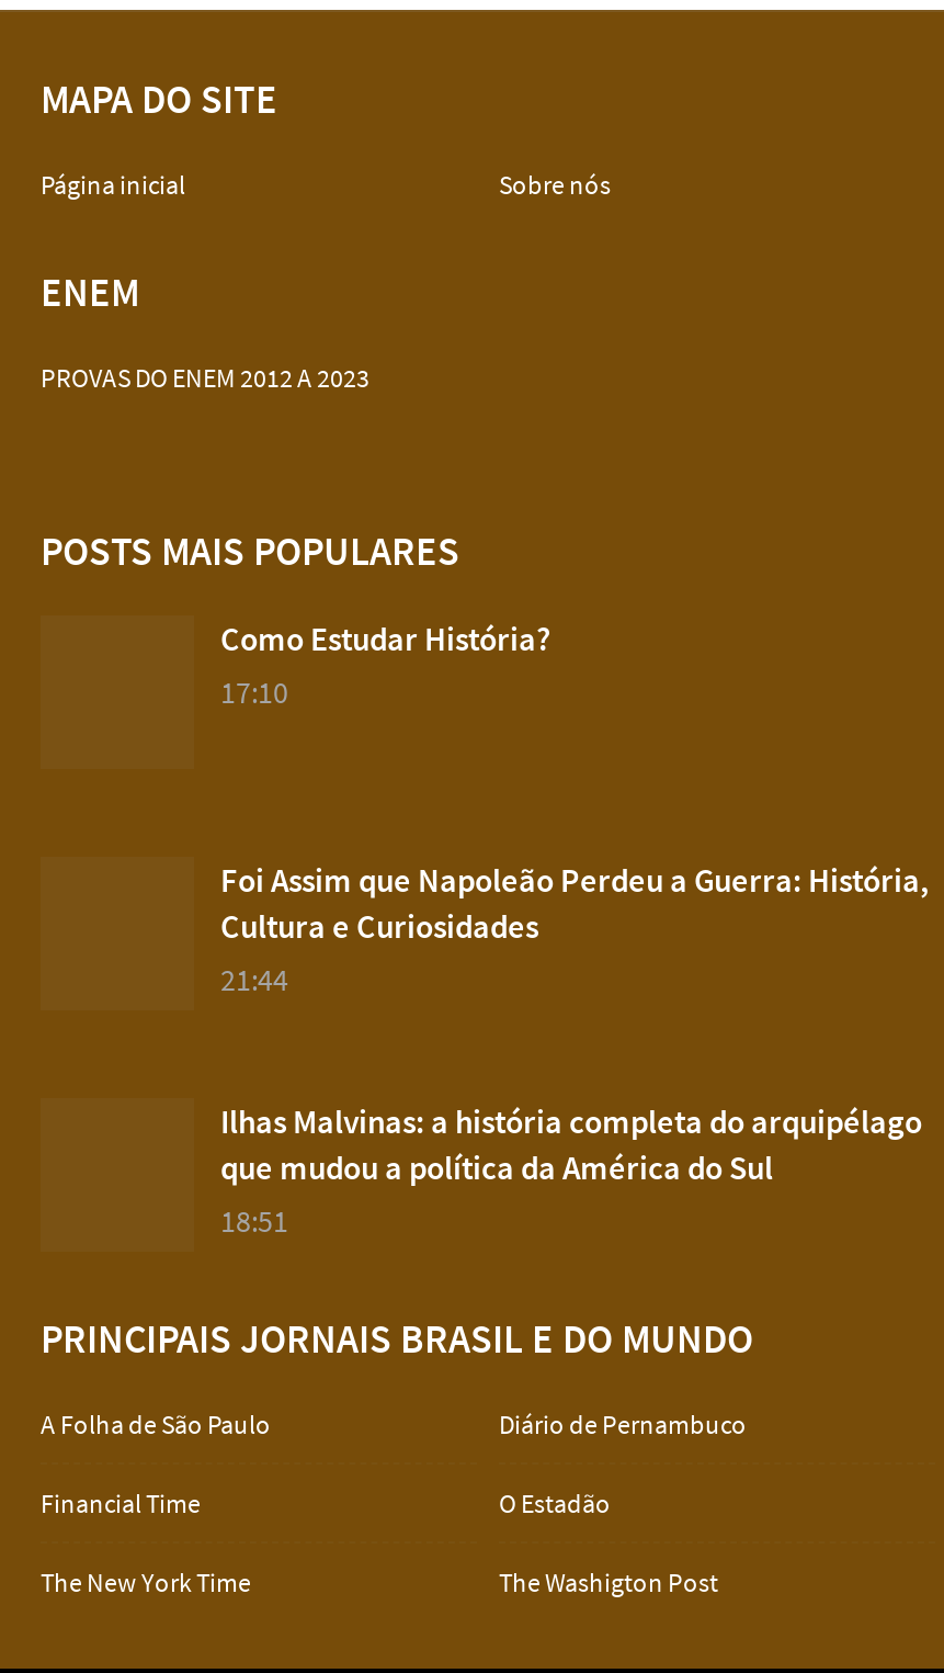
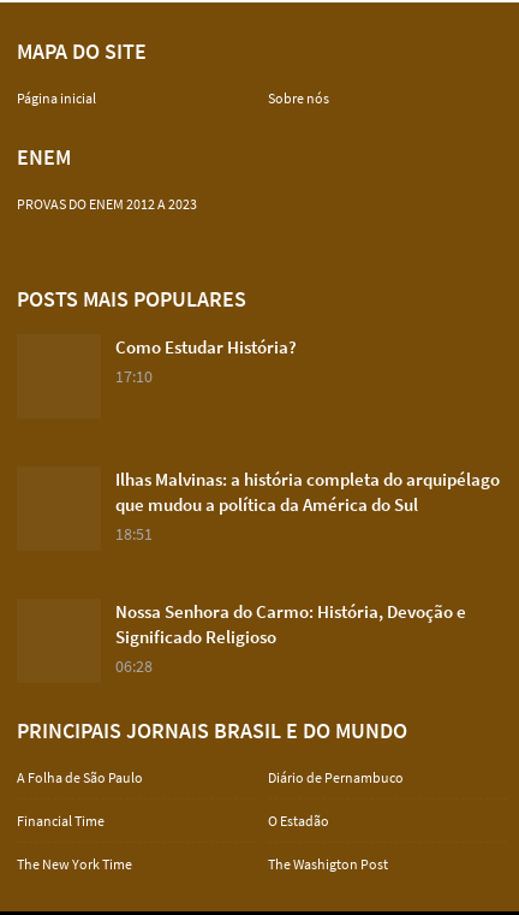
- Foi Assim que Napoleão Perdeu a Guerra: História,
- Cultura e Curiosidades
- 21:44

moved up: Ilhas Malvinas: a história completa do arquipélago | que mudou a política da América do Sul | 18:51

+ Nossa Senhora do Carmo: História, Devoção e
+ Significado Religioso
+ 06:28
